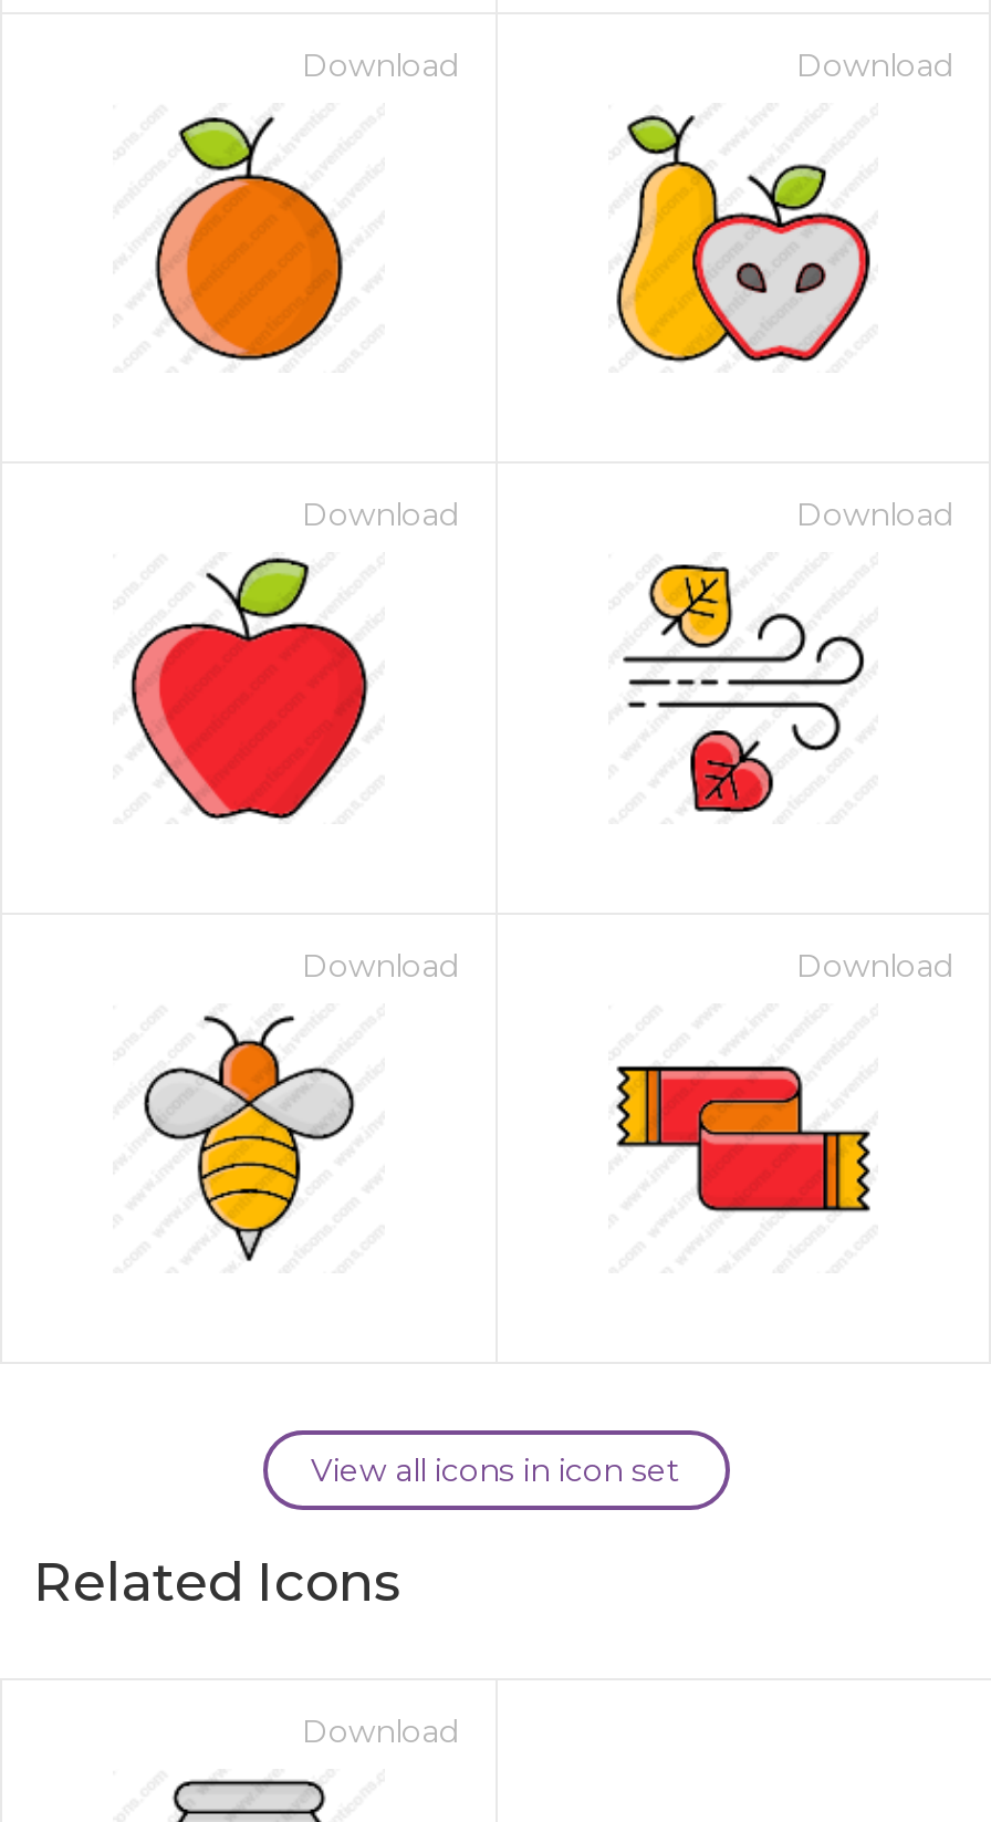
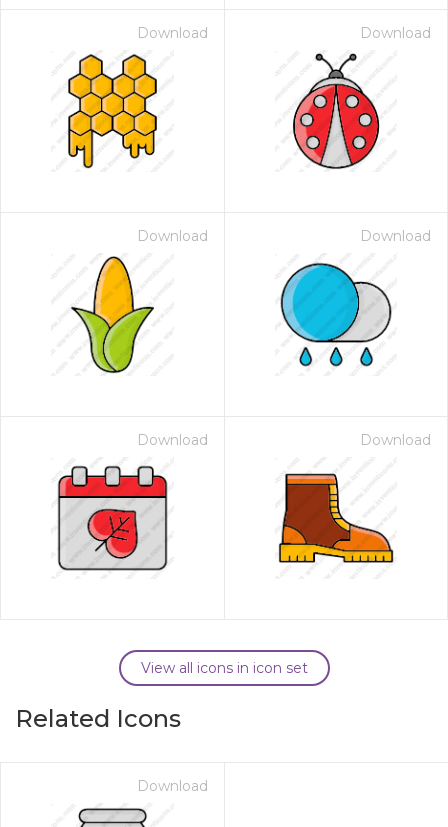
- [image]
+ [image]

- [image]
+ [image]

- [image]
+ [image]

- [image]
+ [image]

- [image]
+ [image]

- [image]
+ [image]
